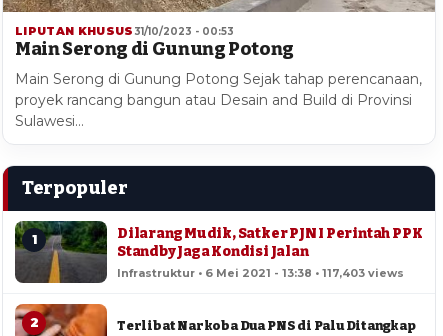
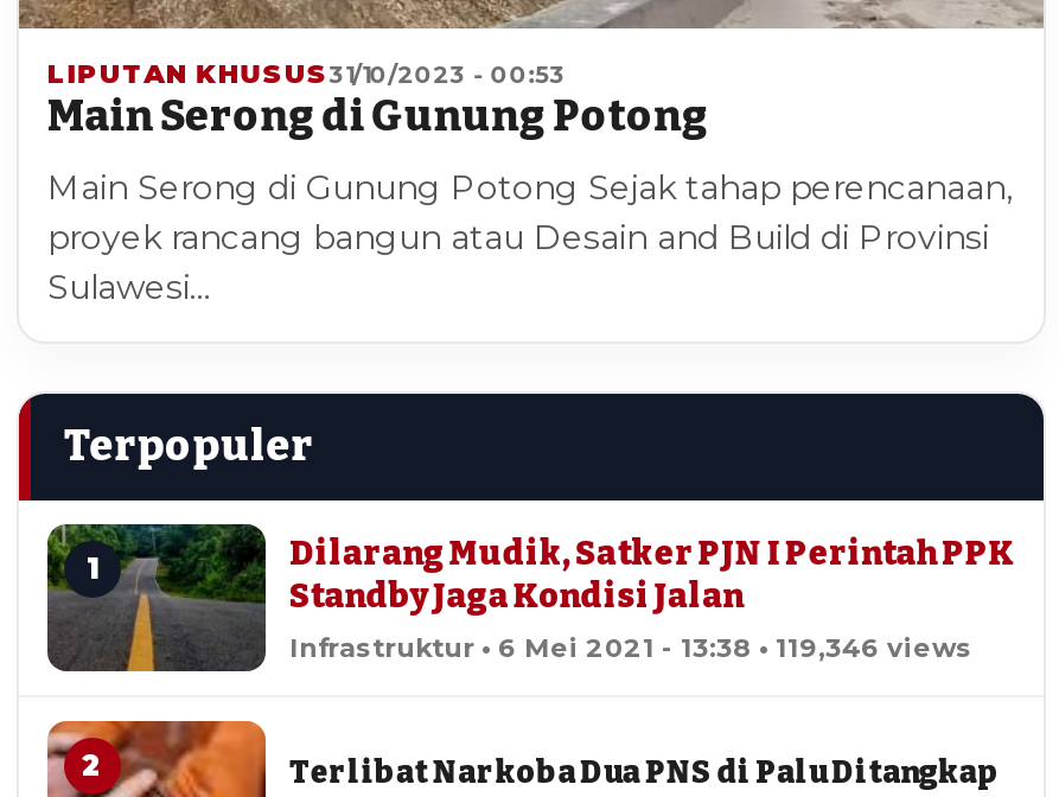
- Infrastruktur • 6 Mei 2021 - 13:38 • 117,403 views
+ Infrastruktur • 6 Mei 2021 - 13:38 • 119,346 views
